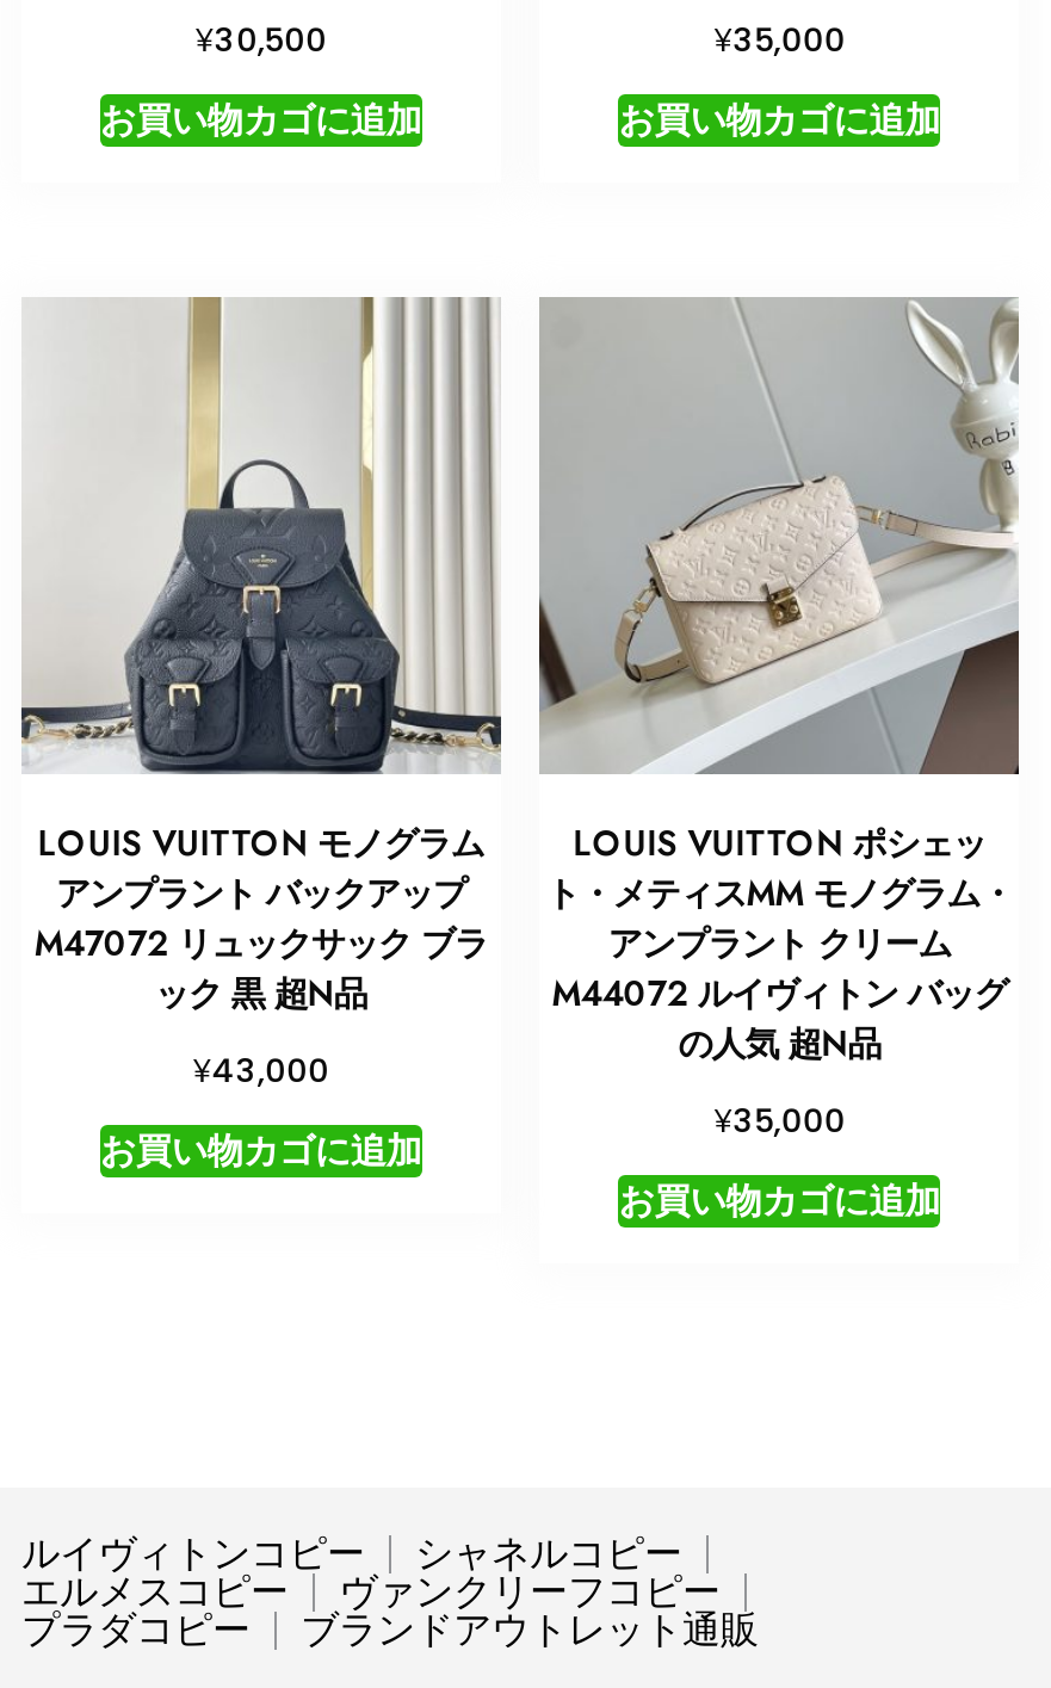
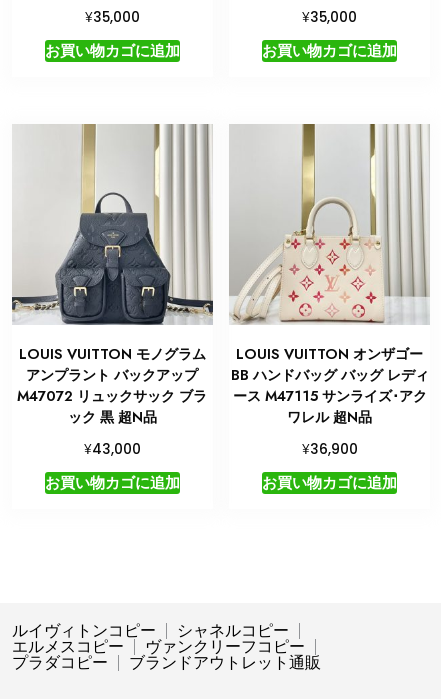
- ¥30,500
+ ¥35,000

- [image]
- LOUIS VUITTON ポシェッ
- ト・メティスMM モノグラム・
- アンプラント クリーム
- M44072 ルイヴィトン バッグ
- の人気 超N品
+ [image]
+ LOUIS VUITTON オンザゴー
+ BB ハンドバッグ バッグ レディ
+ ース M47115 サンライズ･アク
+ ワレル 超N品

- ¥35,000
+ ¥36,900
